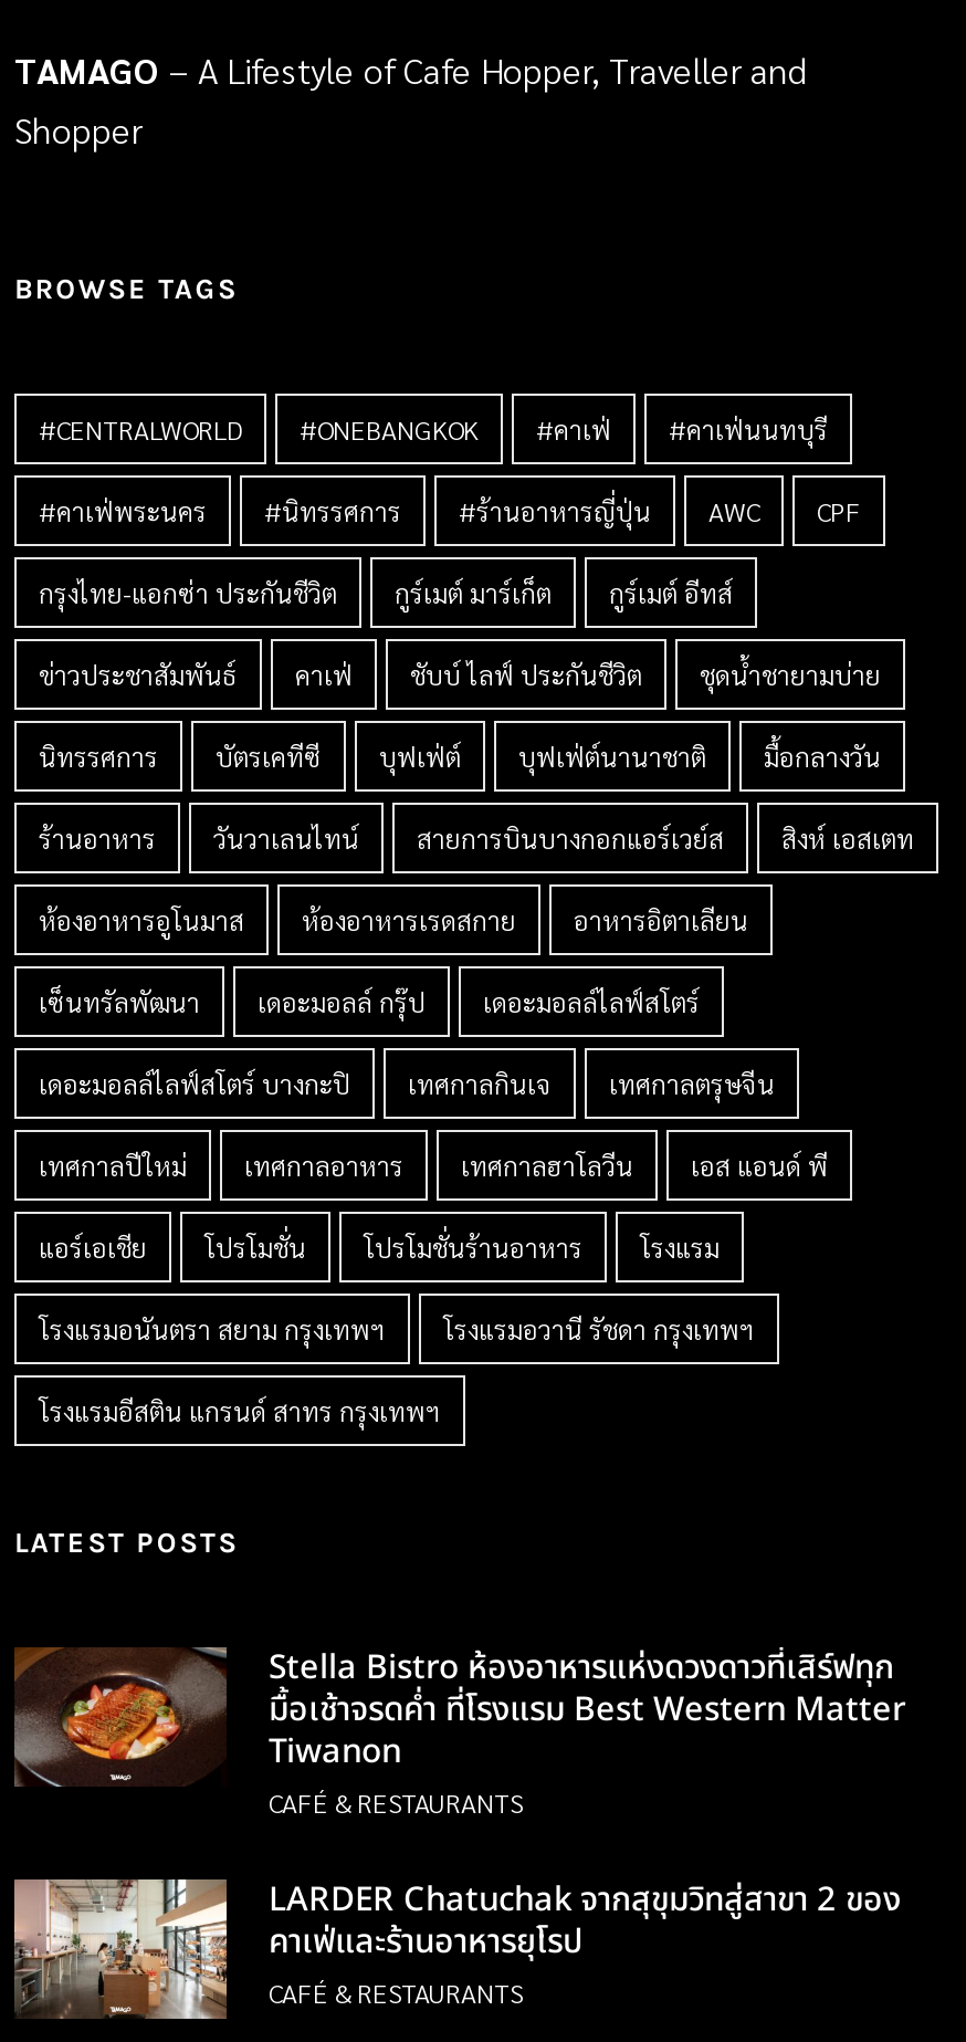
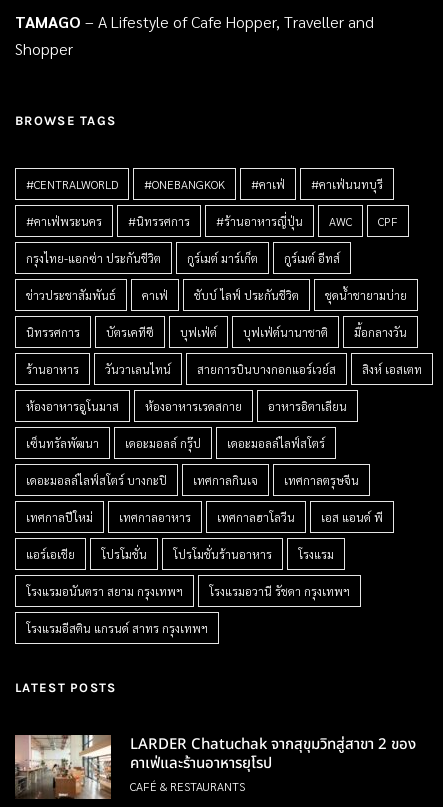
- [image]
- Stella Bistro ห้องอาหารแห่งดวงดาวที่เสิร์ฟทุก
- มื้อเช้าจรดค่ำ ที่โรงแรม Best Western Matter
- Tiwanon
- CAFÉ & RESTAURANTS
